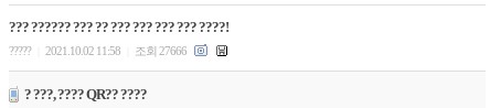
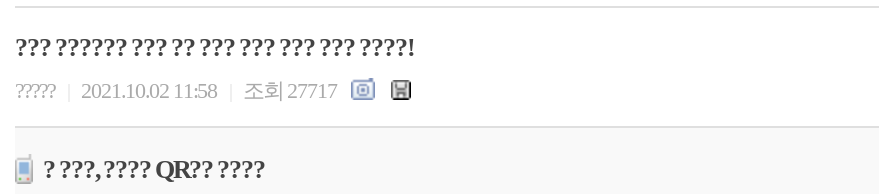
- 조회 27666
+ 조회 27717
